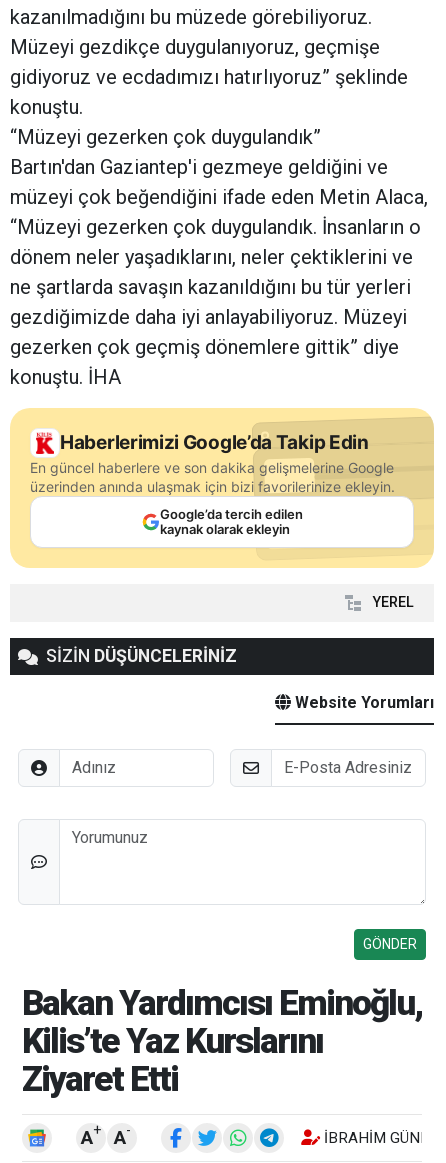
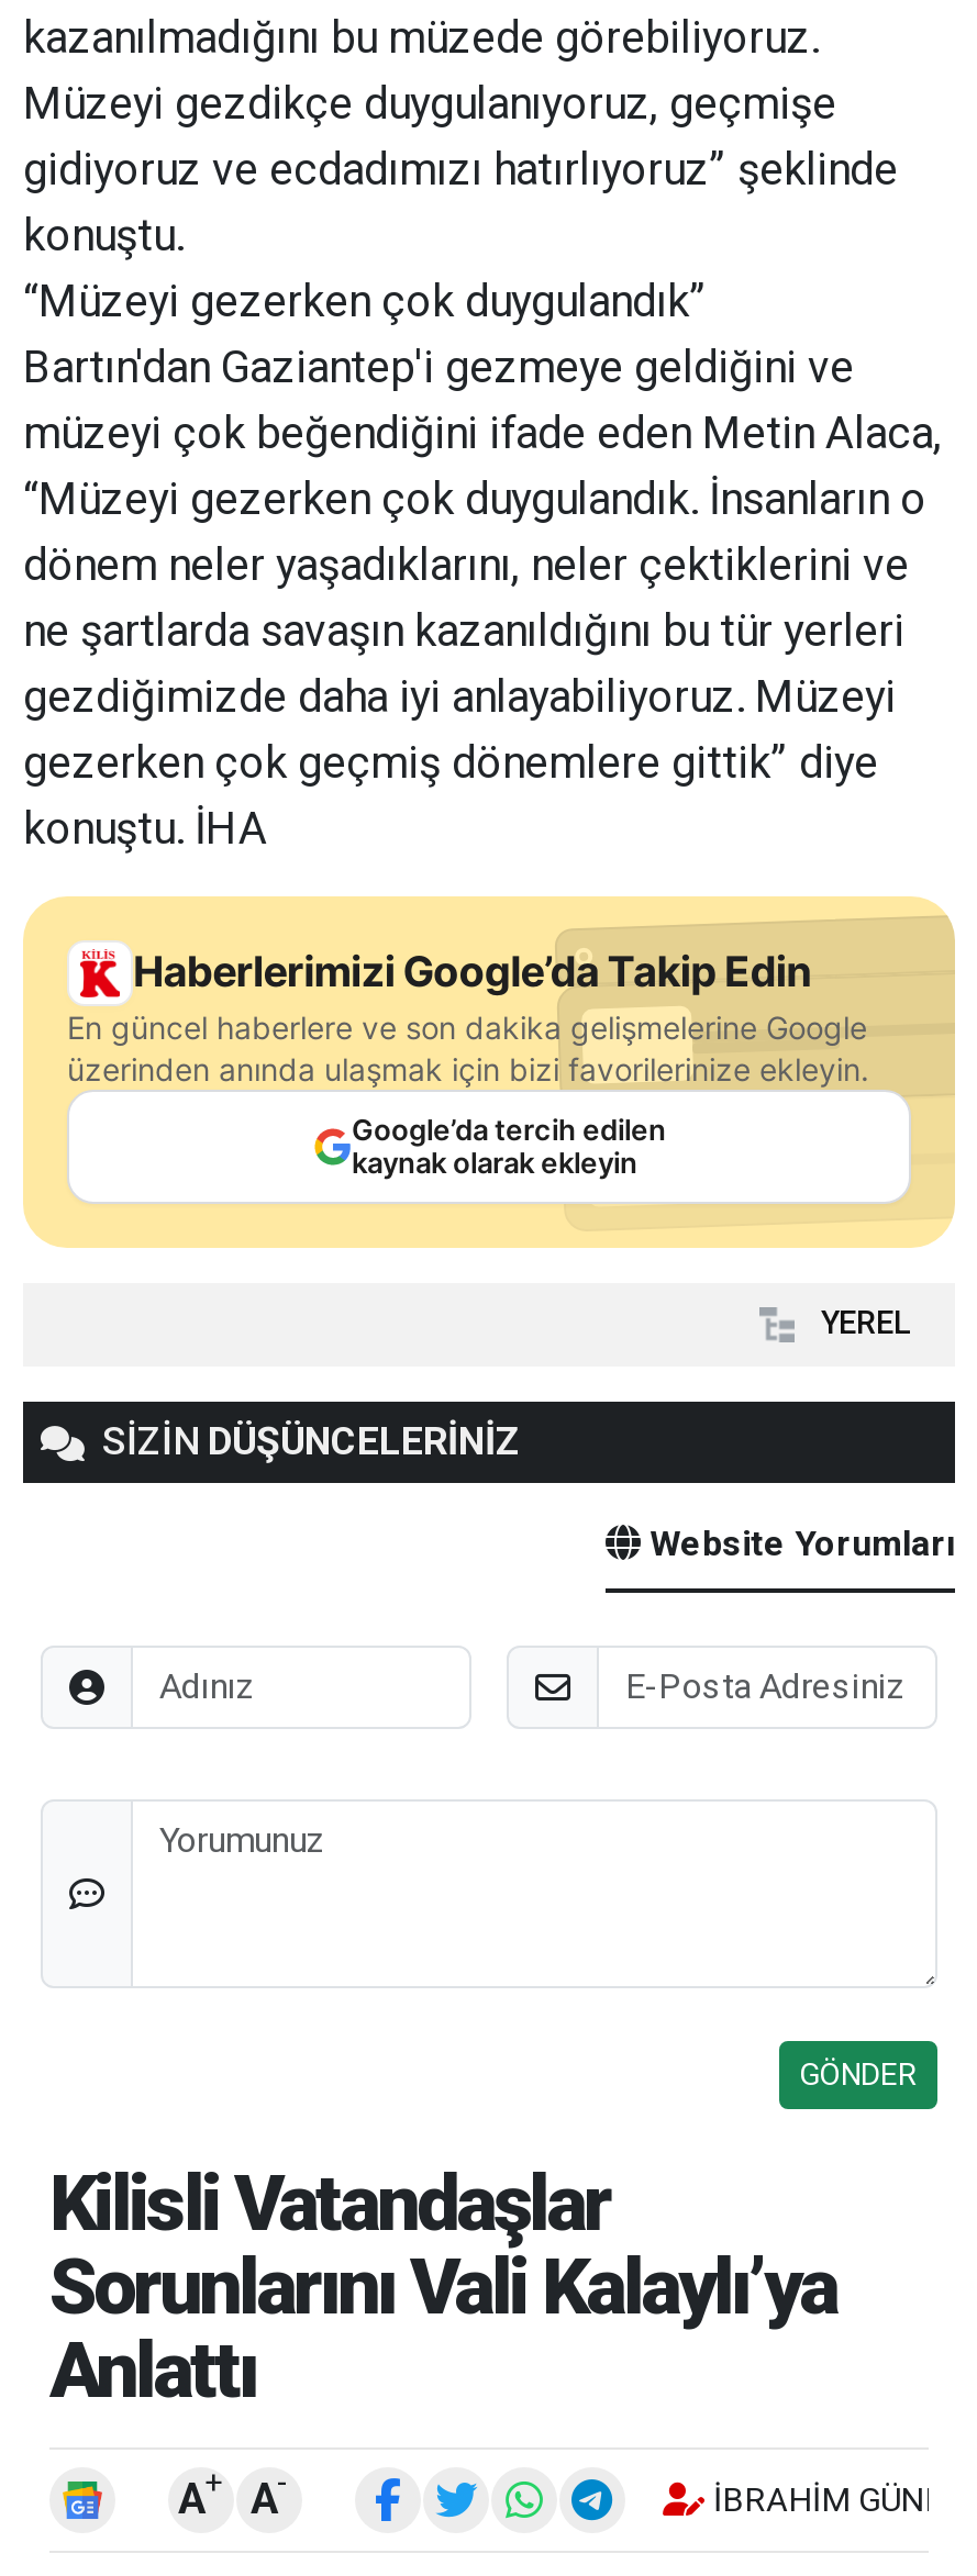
- Bakan Yardımcısı Eminoğlu,
- Kilis’te Yaz Kurslarını
- Ziyaret Etti
+ Kilisli Vatandaşlar
+ Sorunlarını Vali Kalaylı’ya
+ Anlattı
